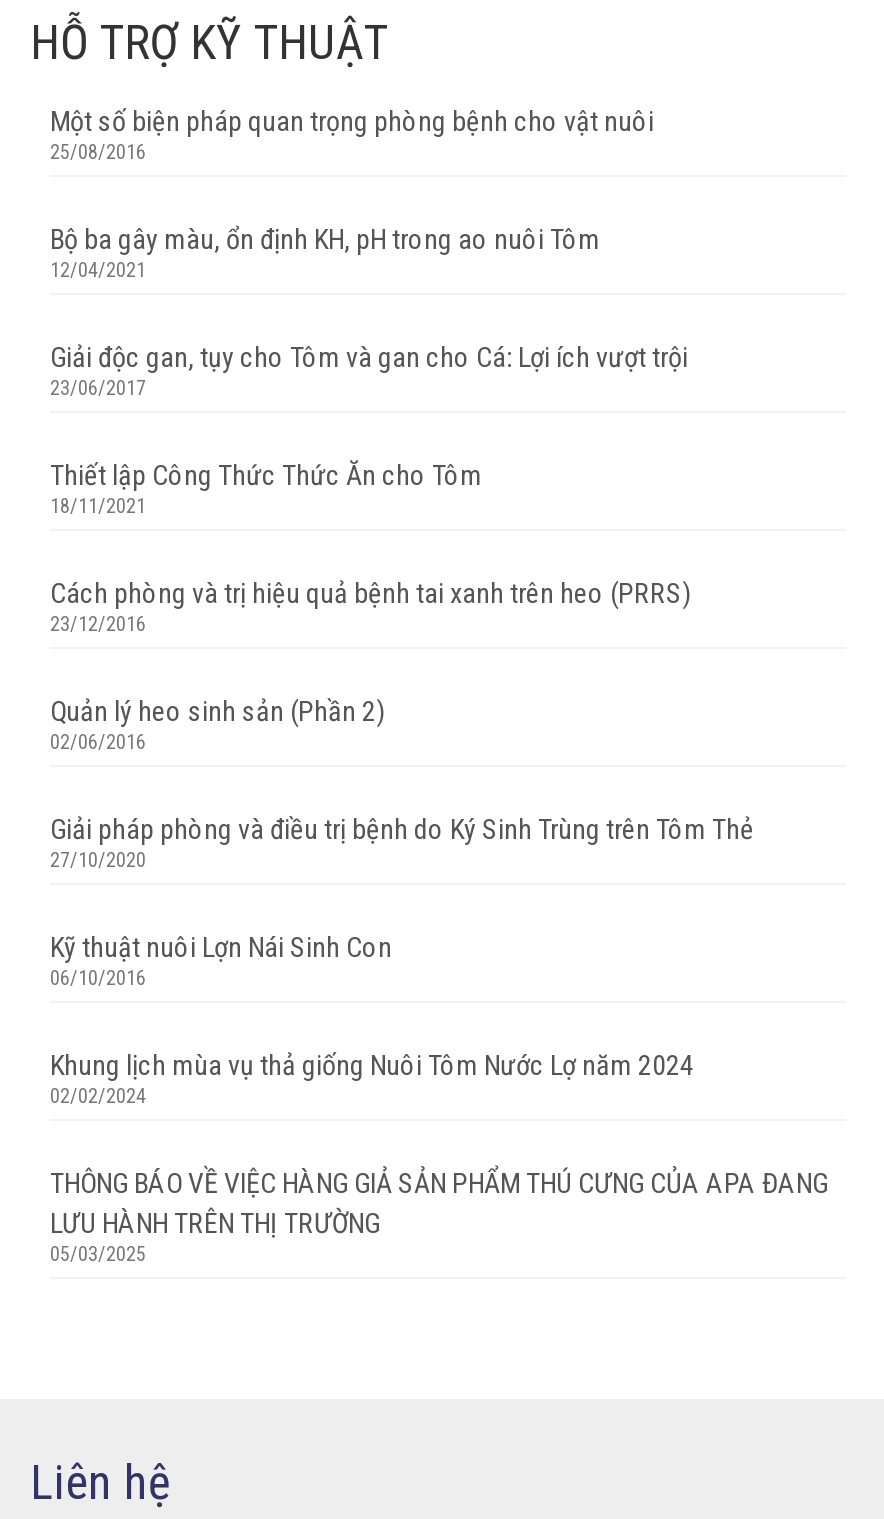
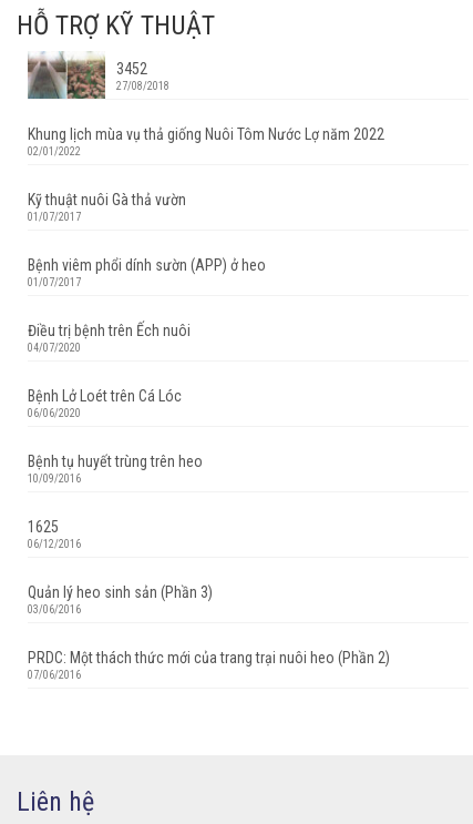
- Một số biện pháp quan trọng phòng bệnh cho vật nuôi
- 25/08/2016
+ 3452
+ 27/08/2018

- Bộ ba gây màu, ổn định KH, pH trong ao nuôi Tôm
- 12/04/2021
+ Khung lịch mùa vụ thả giống Nuôi Tôm Nước Lợ năm 2022
+ 02/01/2022

- Giải độc gan, tụy cho Tôm và gan cho Cá: Lợi ích vượt trội
- 23/06/2017
+ Kỹ thuật nuôi Gà thả vườn
+ 01/07/2017

- Thiết lập Công Thức Thức Ăn cho Tôm
- 18/11/2021
+ Bệnh viêm phổi dính sườn (APP) ở heo
+ 01/07/2017

- Cách phòng và trị hiệu quả bệnh tai xanh trên heo (PRRS)
- 23/12/2016
+ Điều trị bệnh trên Ếch nuôi
+ 04/07/2020

- Quản lý heo sinh sản (Phần 2)
- 02/06/2016
+ Bệnh Lở Loét trên Cá Lóc
+ 06/06/2020

- Giải pháp phòng và điều trị bệnh do Ký Sinh Trùng trên Tôm Thẻ
- 27/10/2020
+ Bệnh tụ huyết trùng trên heo
+ 10/09/2016

- Kỹ thuật nuôi Lợn Nái Sinh Con
- 06/10/2016
+ 1625
+ 06/12/2016

- Khung lịch mùa vụ thả giống Nuôi Tôm Nước Lợ năm 2024
- 02/02/2024
+ Quản lý heo sinh sản (Phần 3)
+ 03/06/2016

- THÔNG BÁO VỀ VIỆC HÀNG GIẢ SẢN PHẨM THÚ CƯNG CỦA APA ĐANG
- LƯU HÀNH TRÊN THỊ TRƯỜNG
- 05/03/2025
+ PRDC: Một thách thức mới của trang trại nuôi heo (Phần 2)
+ 07/06/2016
